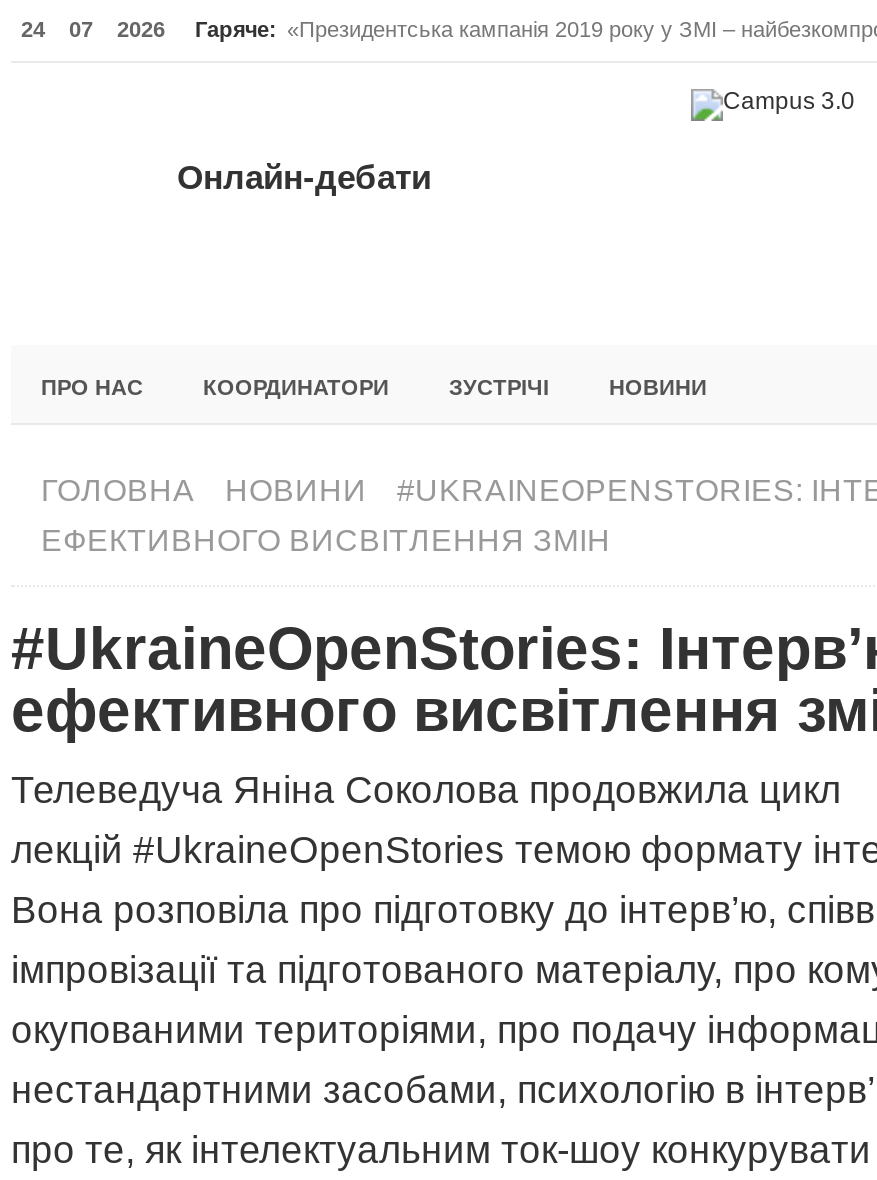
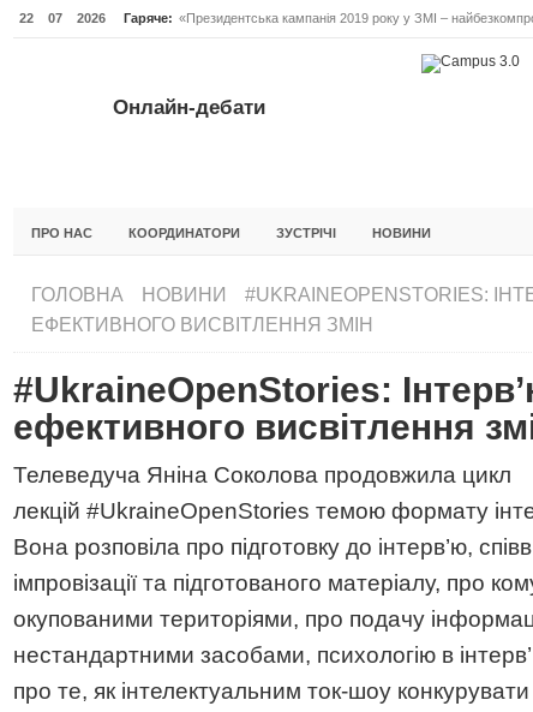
- 24
+ 22
